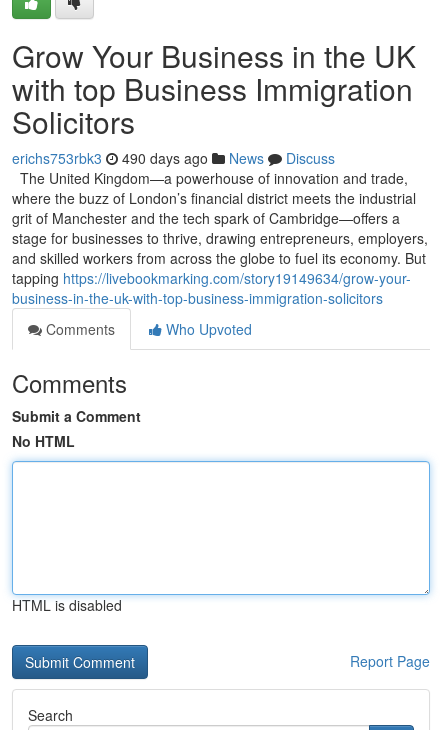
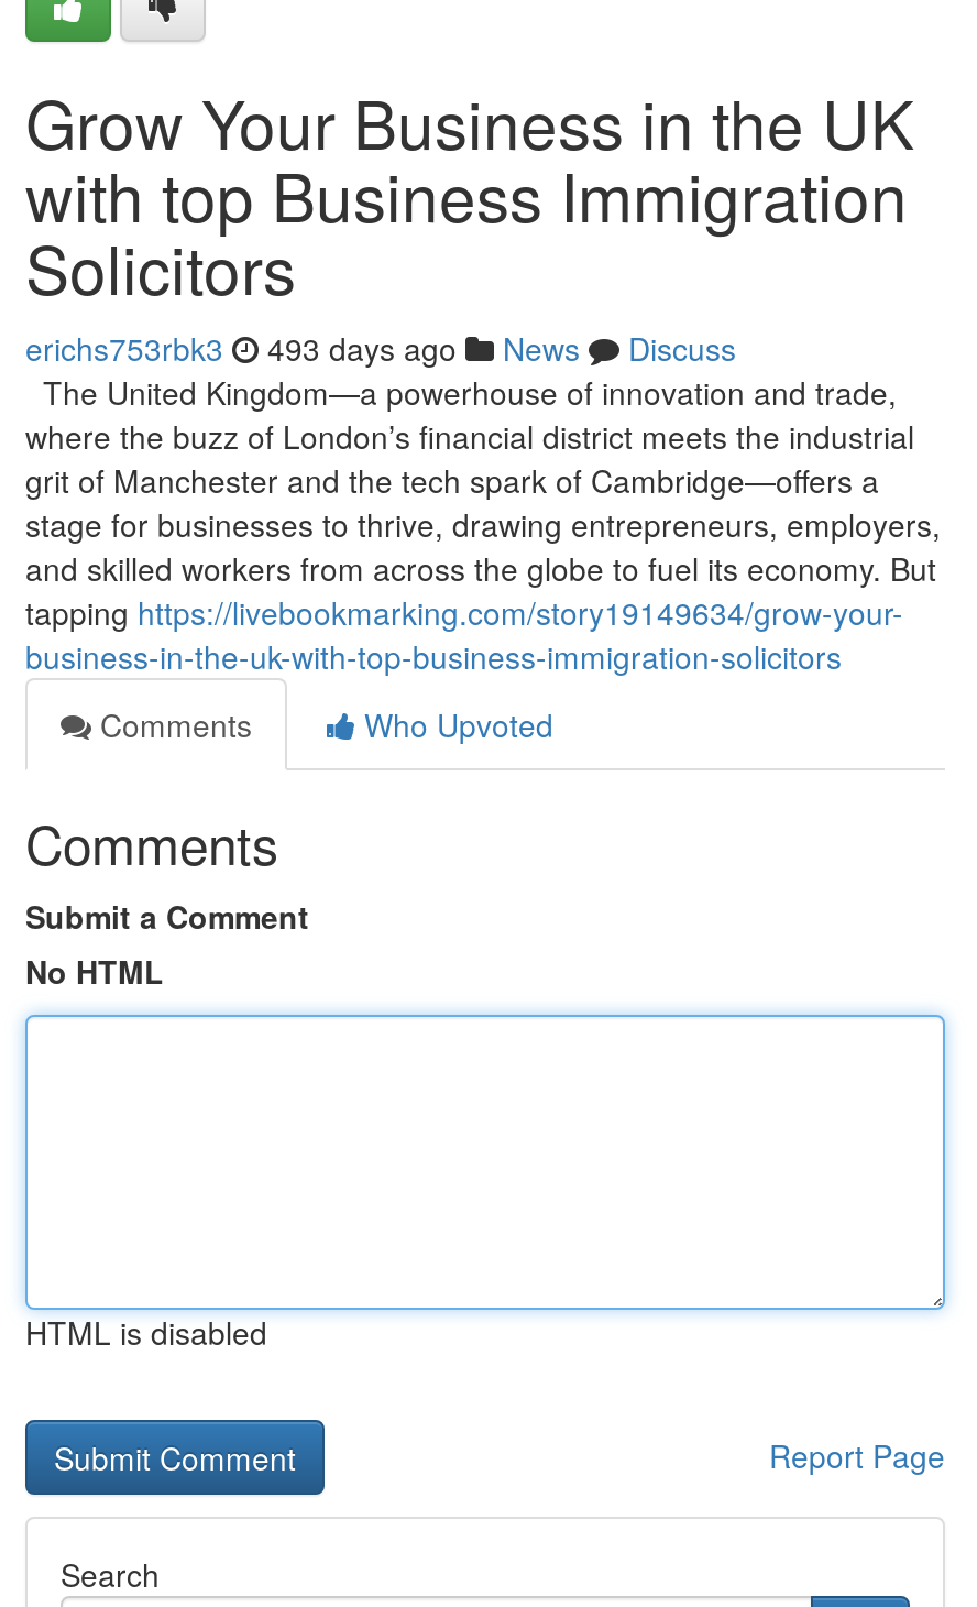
- erichs753rbk3 490 days ago News Discuss
+ erichs753rbk3 493 days ago News Discuss
